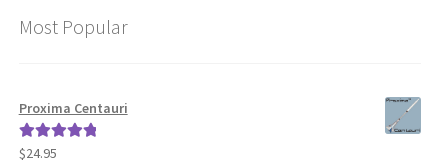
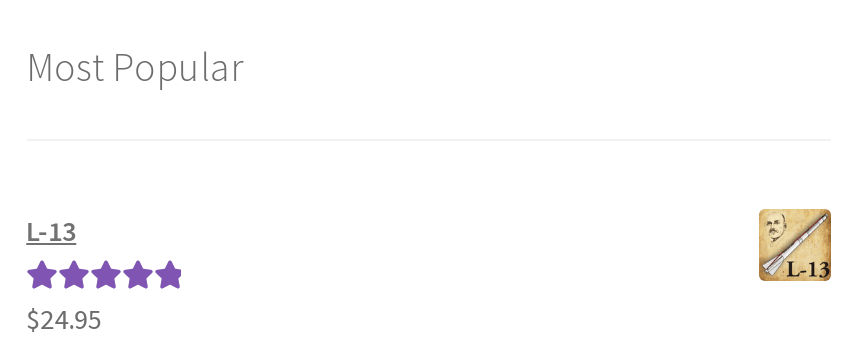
- Proxima Centauri
+ L-13

- [image]
+ [image]
